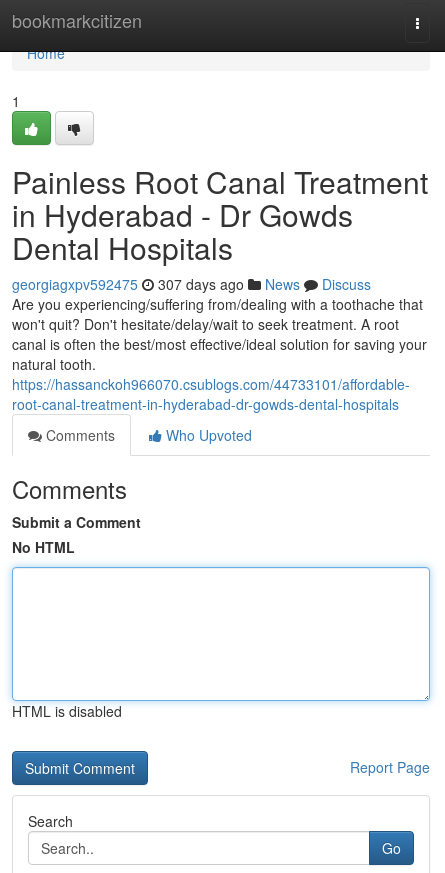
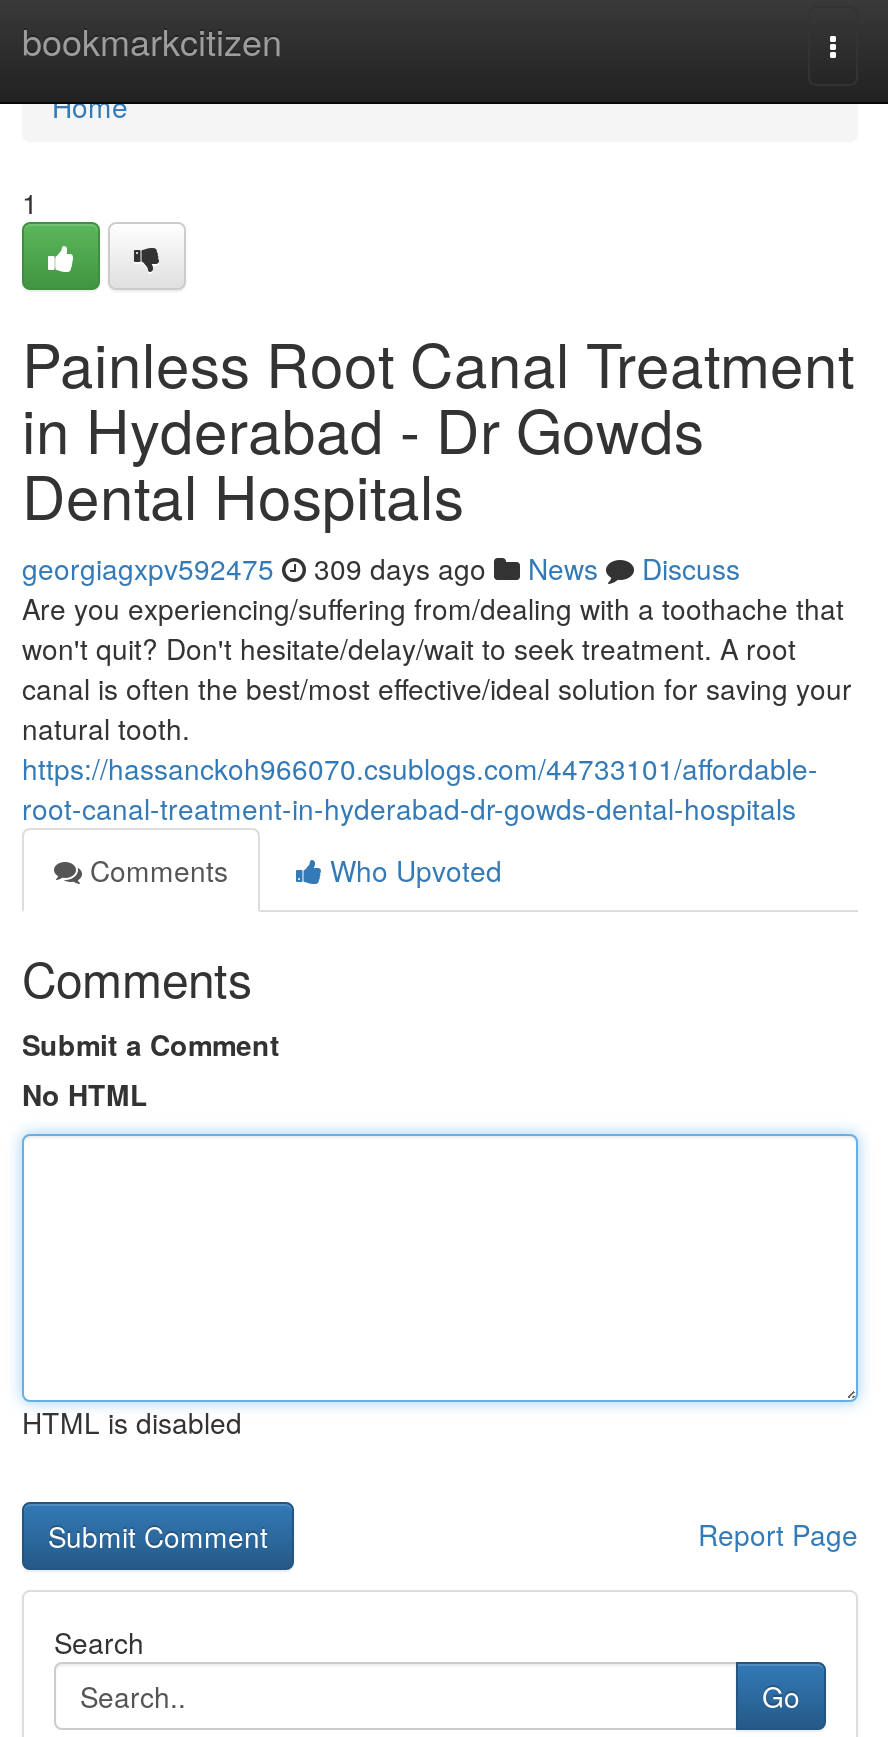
- georgiagxpv592475 307 days ago News Discuss
+ georgiagxpv592475 309 days ago News Discuss
